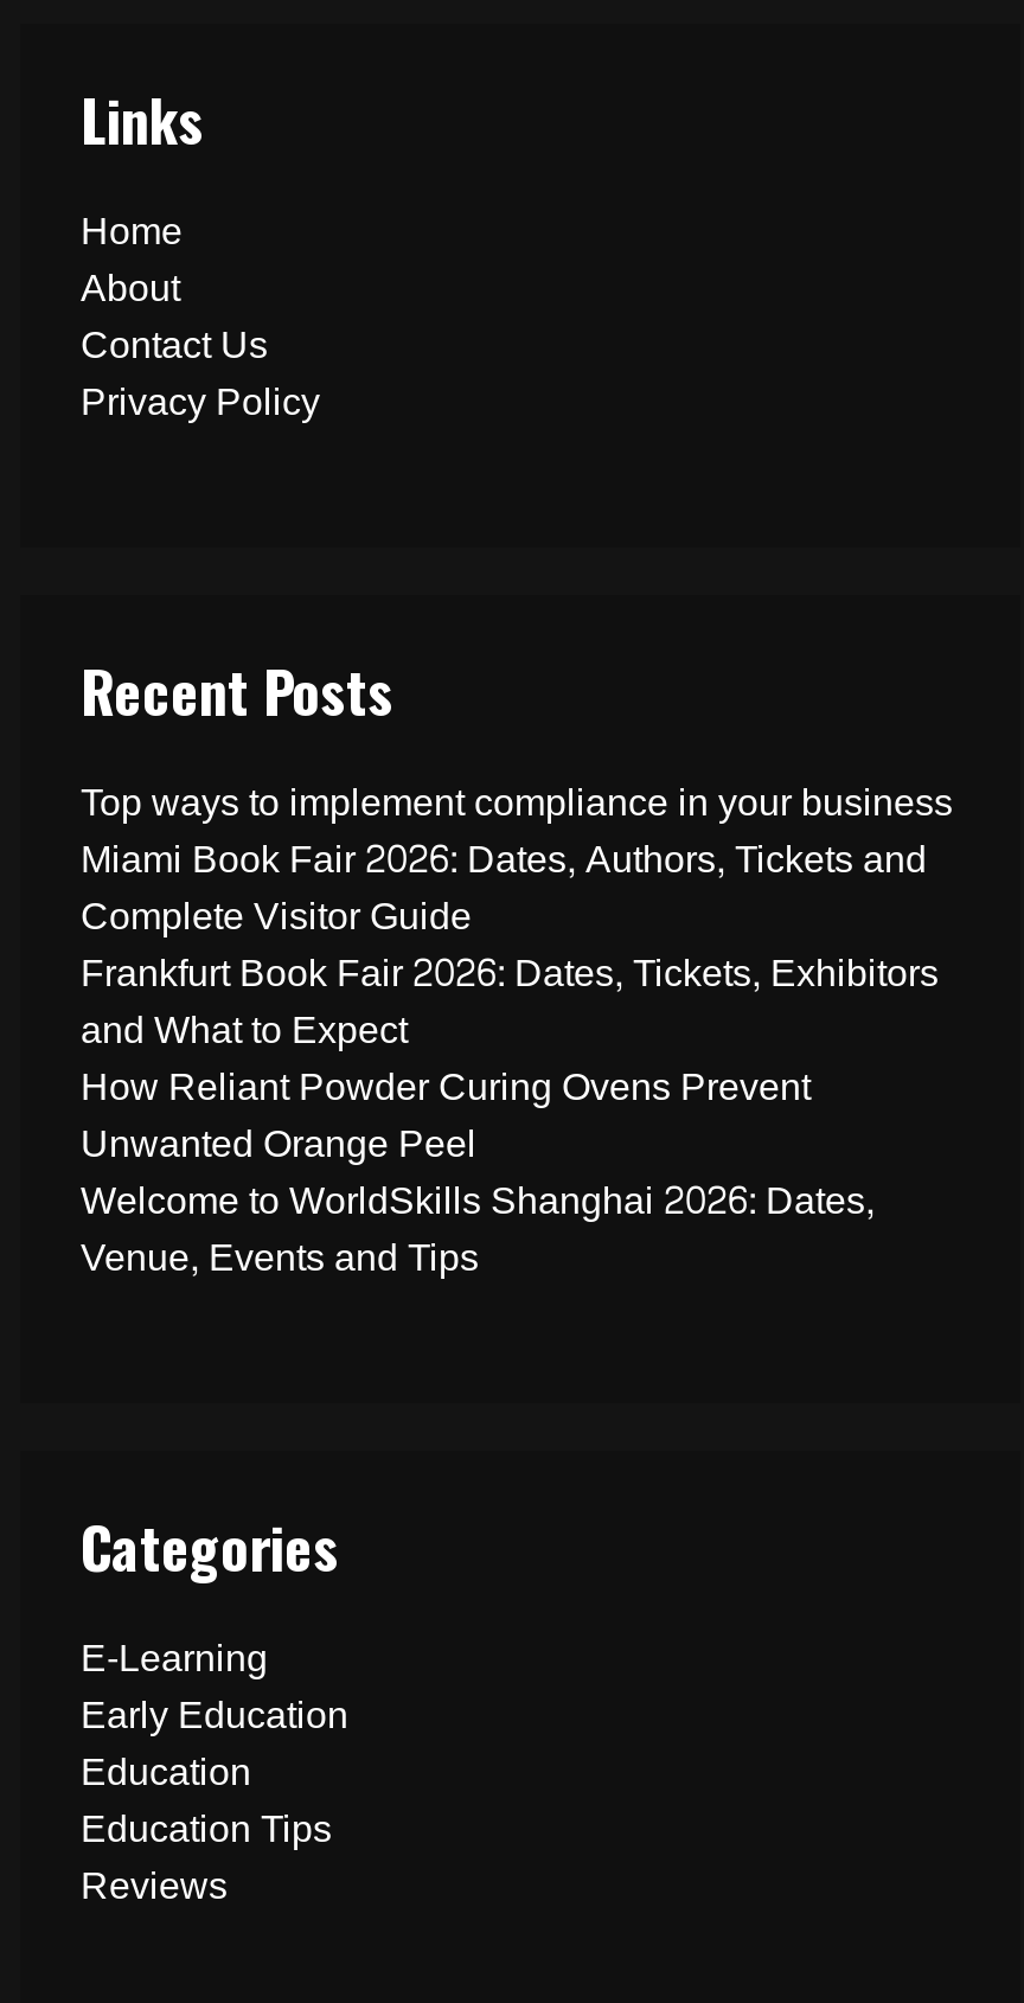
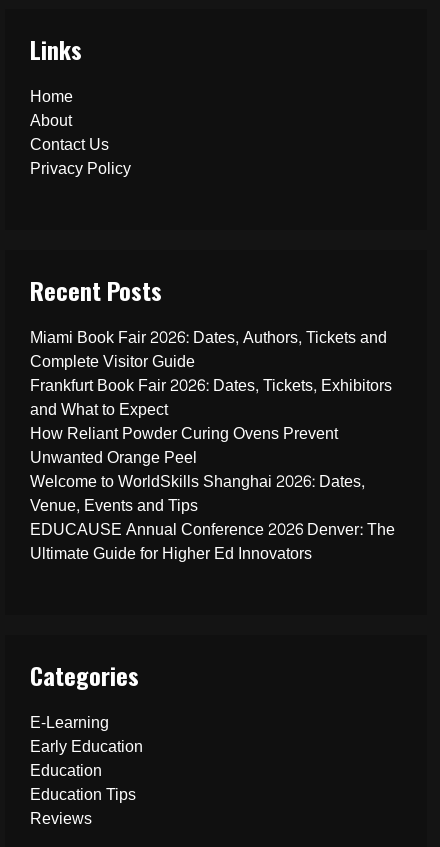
- Top ways to implement compliance in your business

moved up: Miami Book Fair 2026: Dates, Authors, Tickets and | Complete Visitor Guide | Frankfurt Book Fair 2026: Dates, Tickets, Exhibitors | and What to Expect | How Reliant Powder Curing Ovens Prevent | Unwanted Orange Peel | Welcome to WorldSkills Shanghai 2026: Dates, | Venue, Events and Tips

+ EDUCAUSE Annual Conference 2026 Denver: The
+ Ultimate Guide for Higher Ed Innovators
